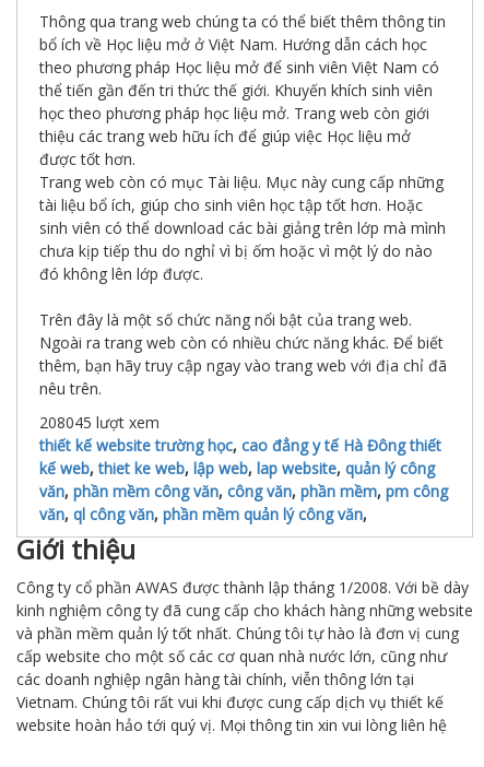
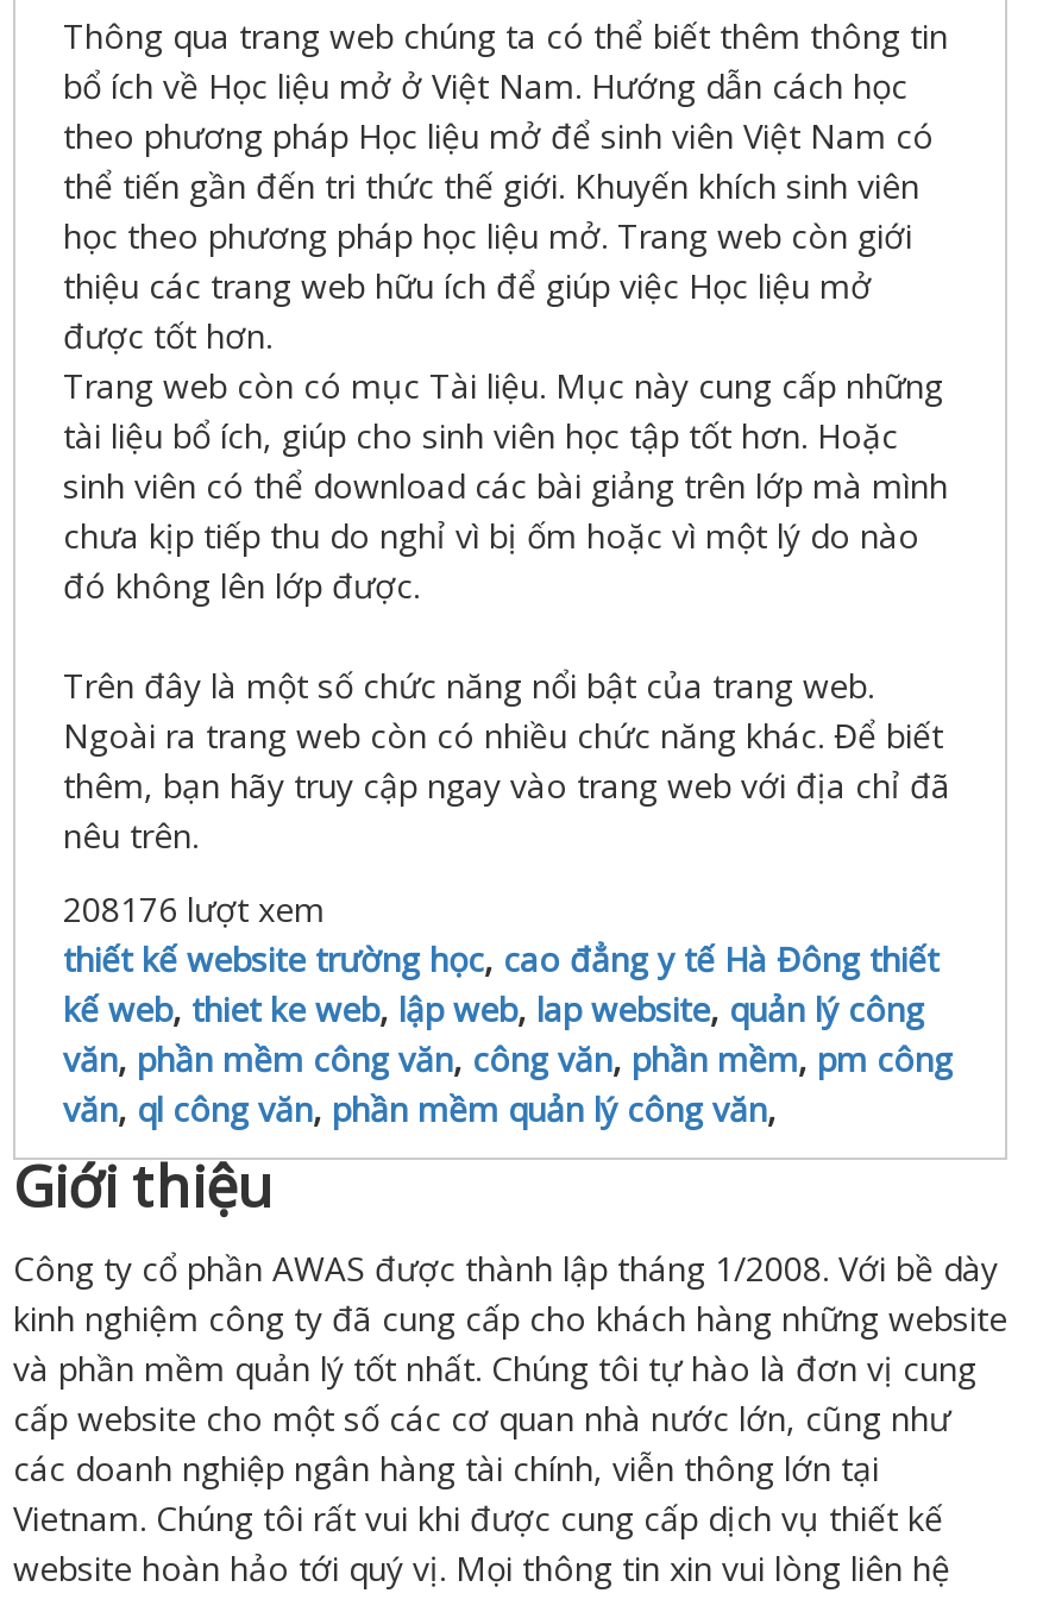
- 208045 lượt xem
+ 208176 lượt xem
